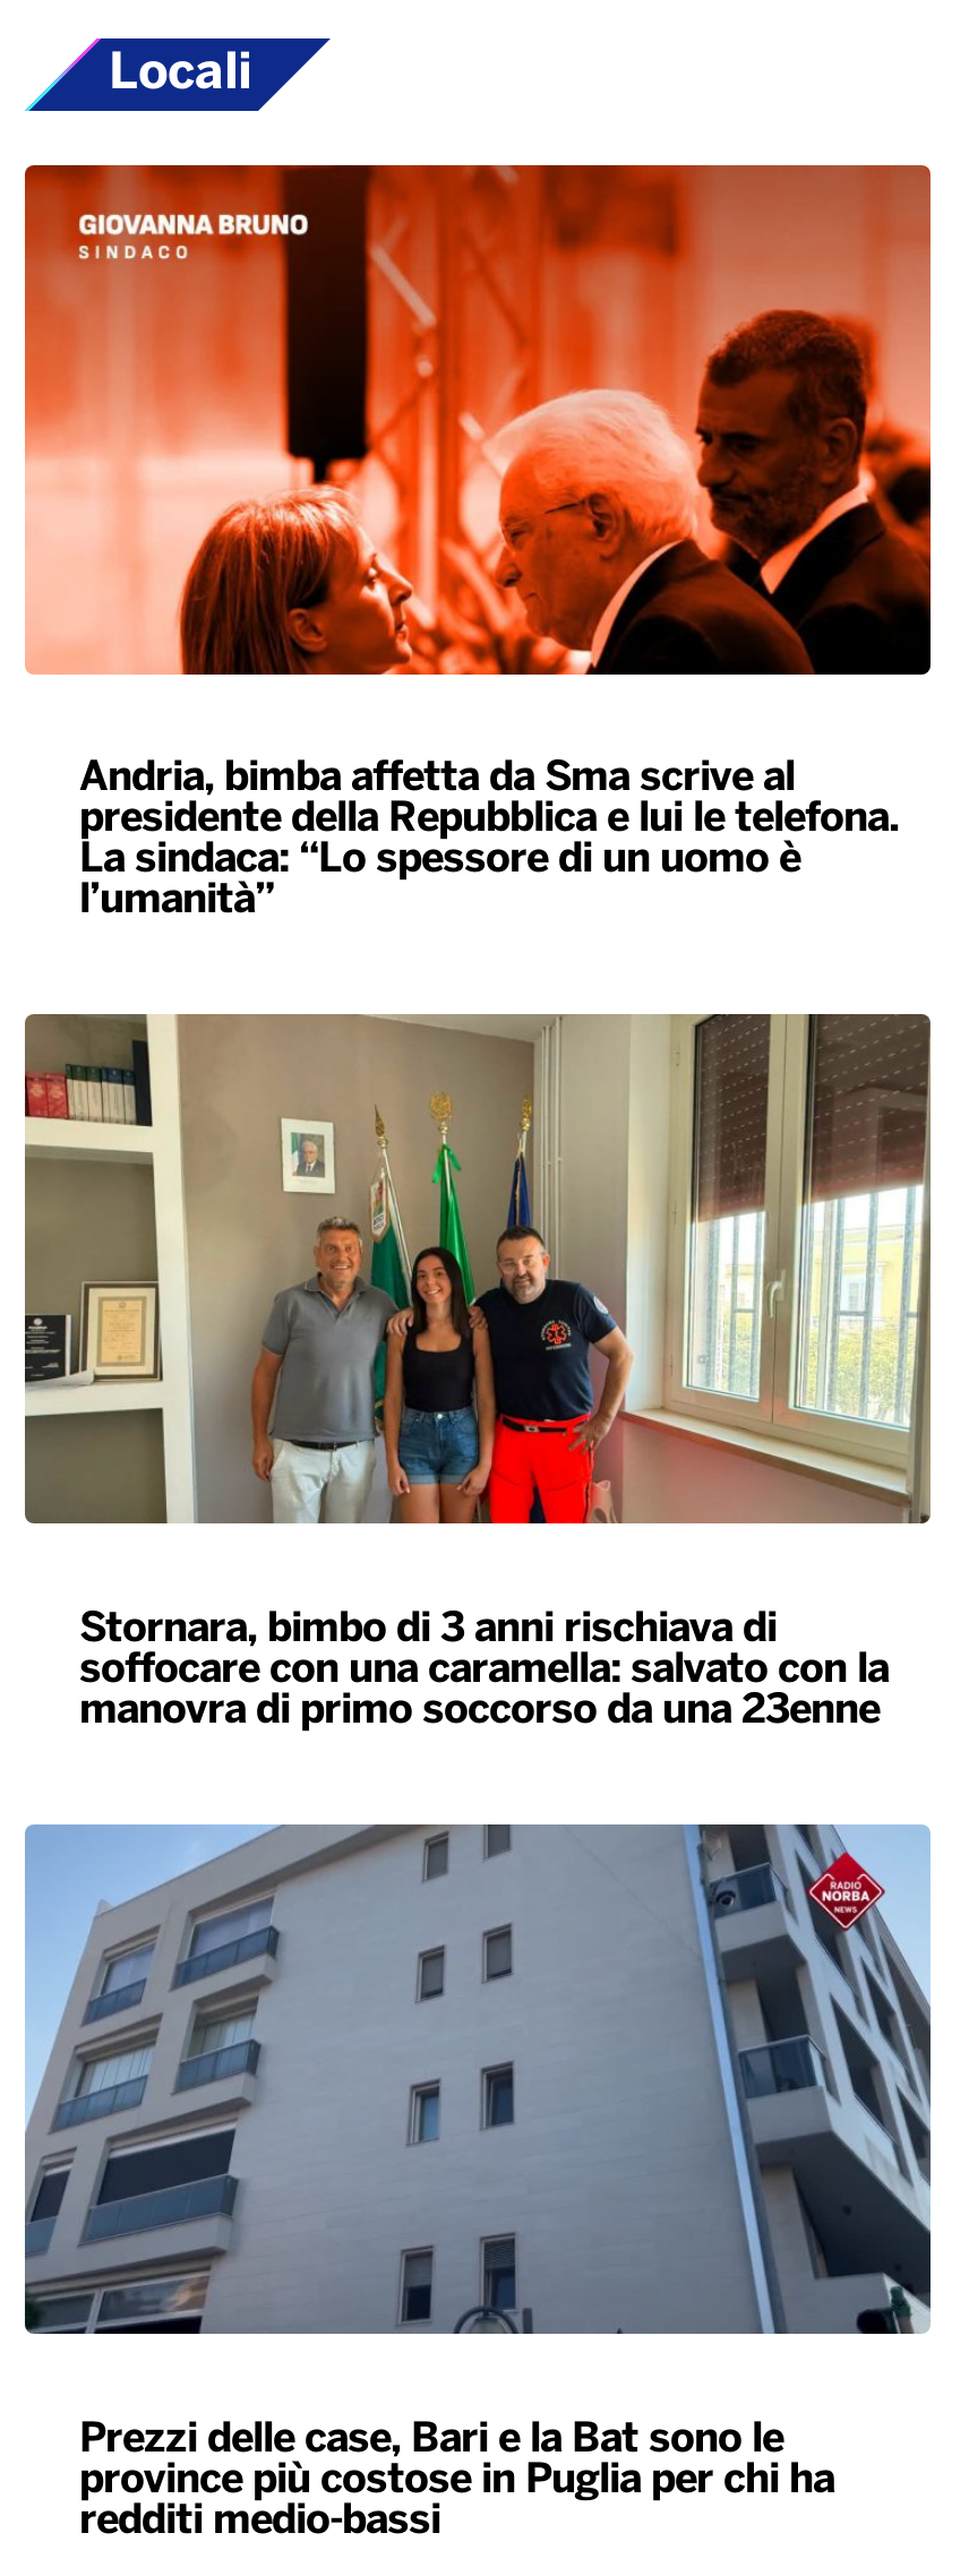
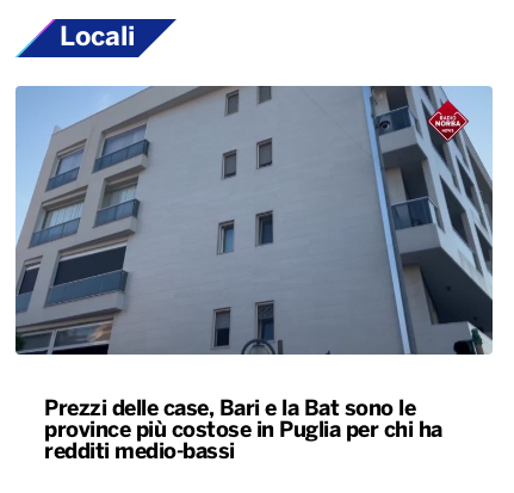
- [image]
- Andria, bimba affetta da Sma scrive al
- presidente della Repubblica e lui le telefona.
- La sindaca: “Lo spessore di un uomo è
- l’umanità”

- [image]
- Stornara, bimbo di 3 anni rischiava di
- soffocare con una caramella: salvato con la
- manovra di primo soccorso da una 23enne
